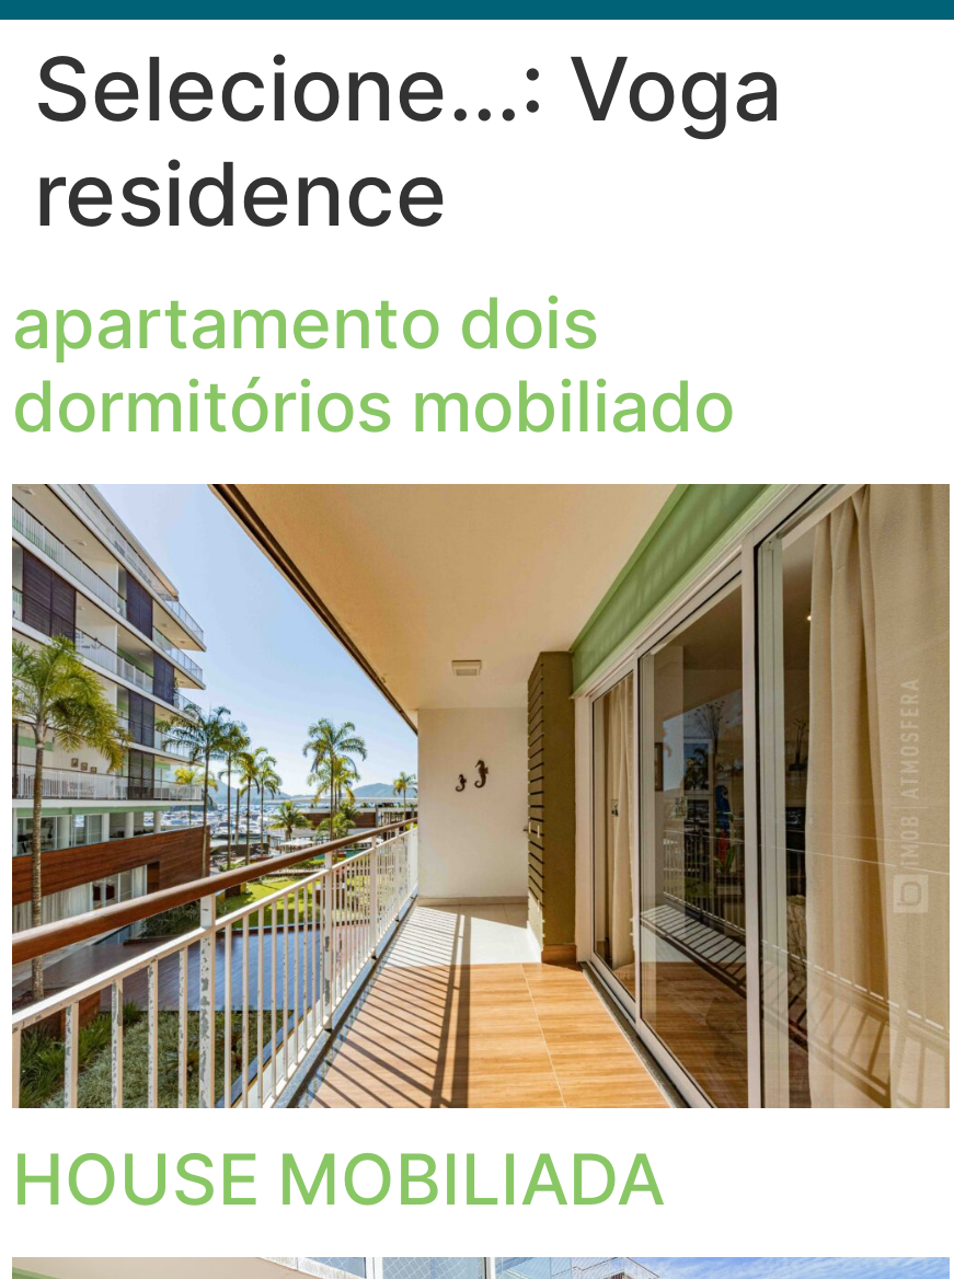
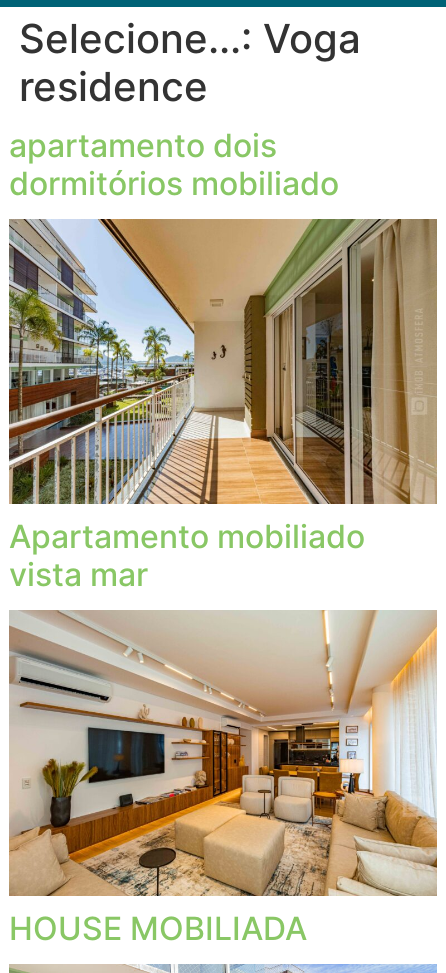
+ Apartamento mobiliado
+ vista mar

+ [image]
